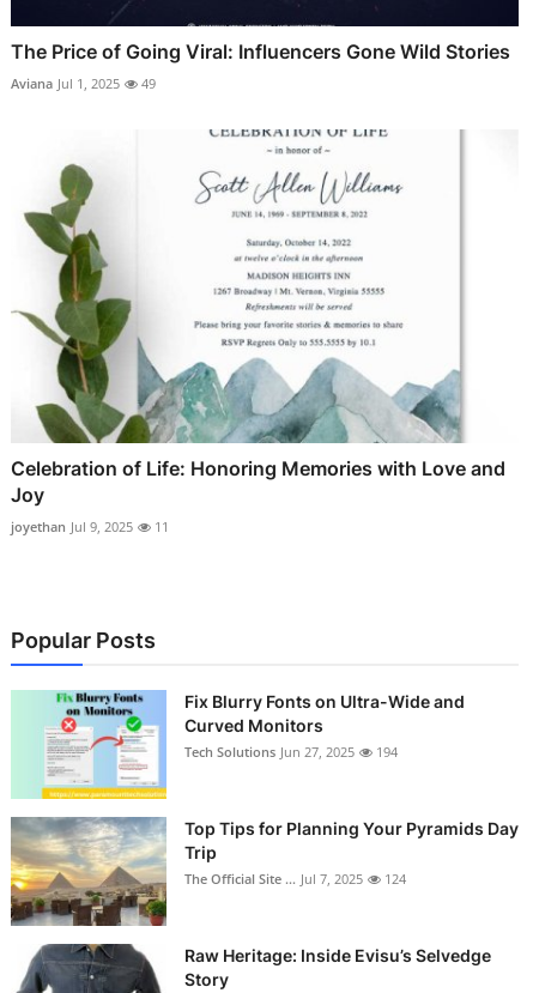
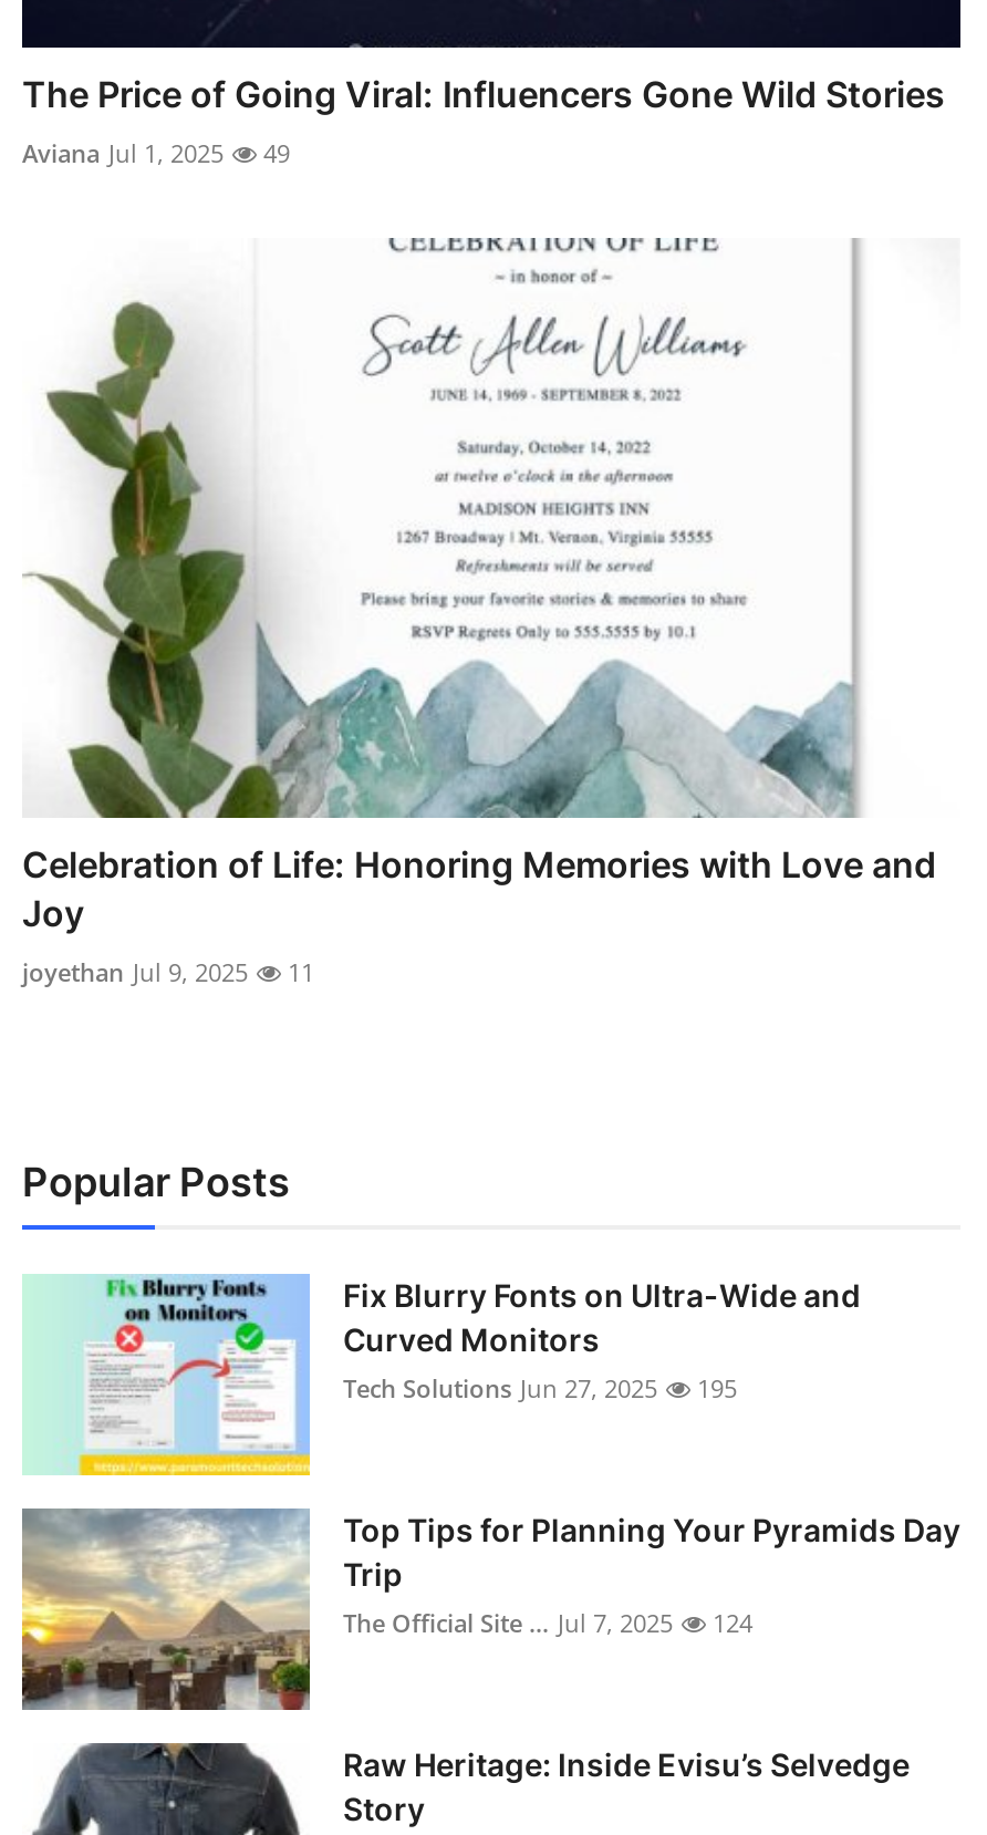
- Tech Solutions Jun 27, 2025 194
+ Tech Solutions Jun 27, 2025 195
